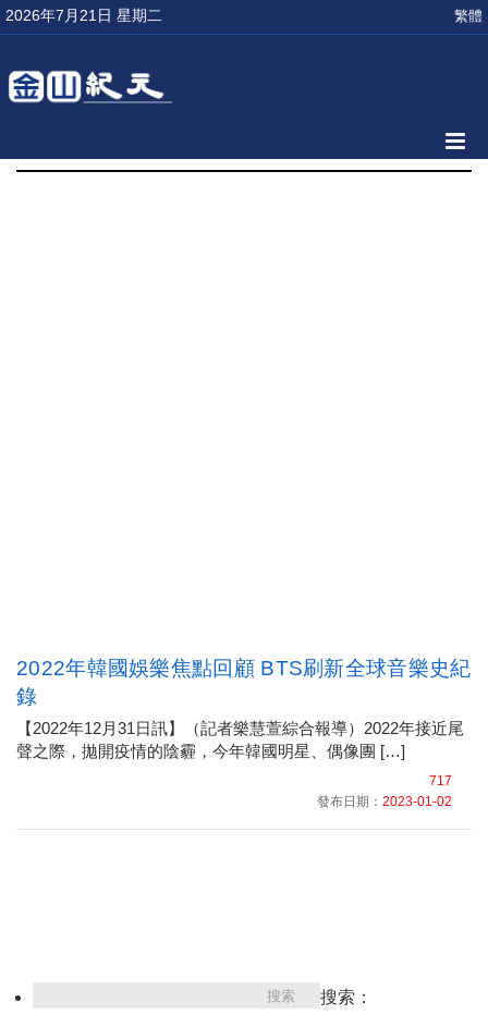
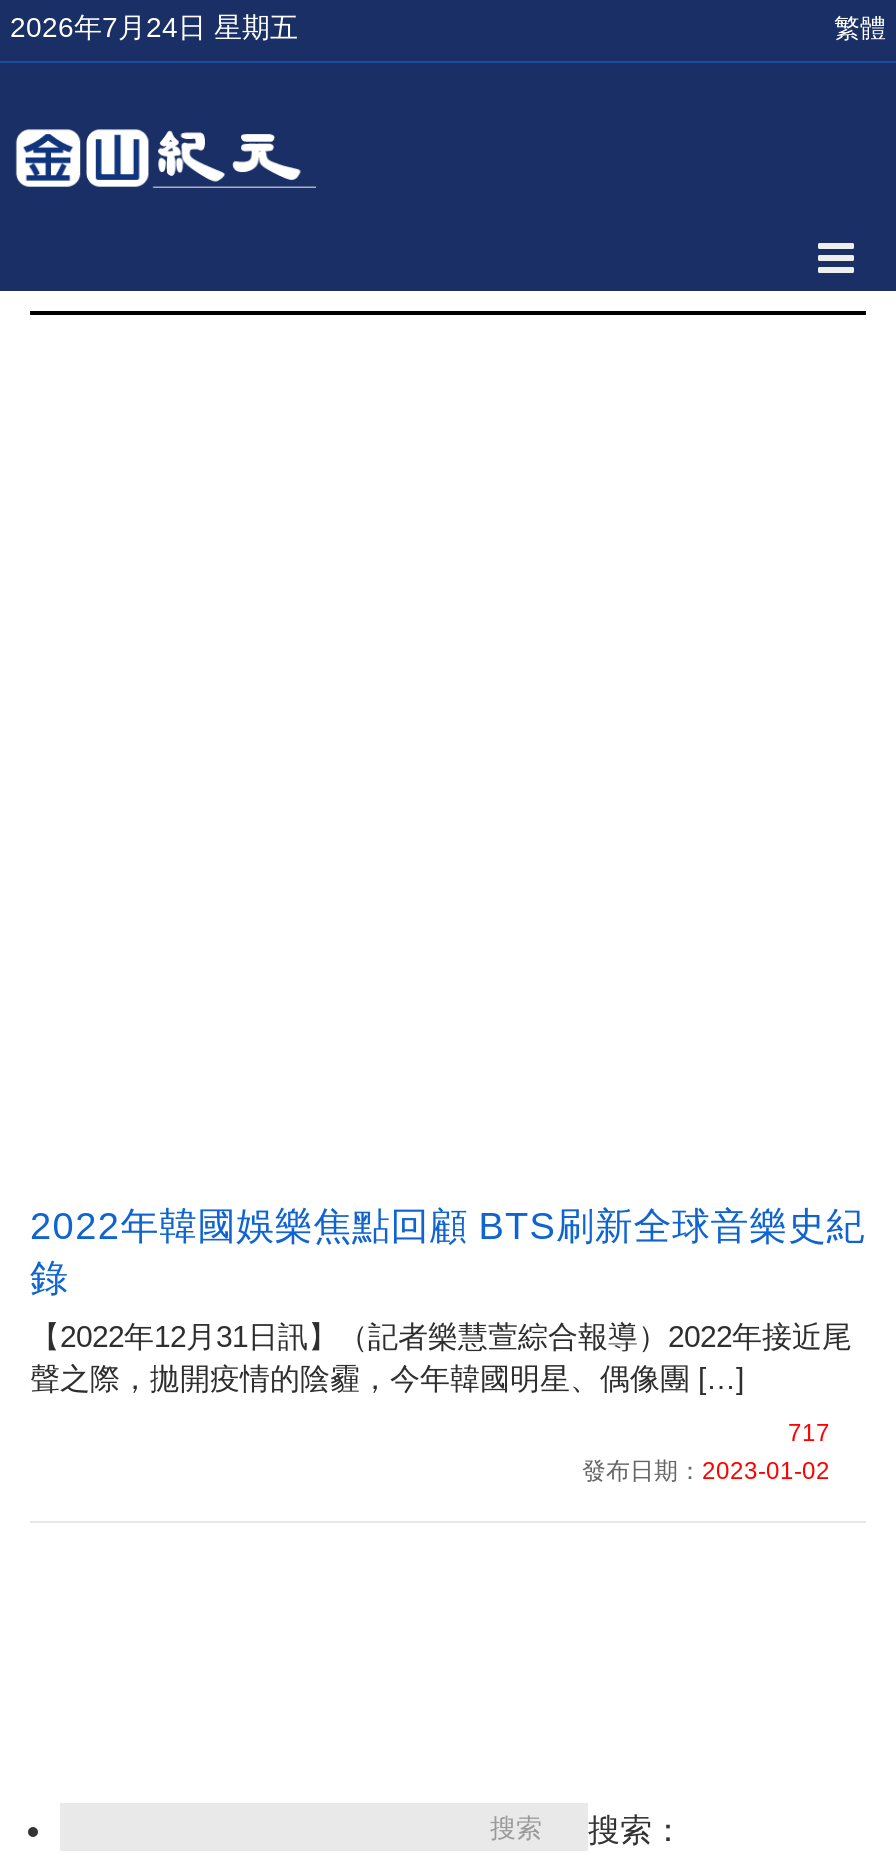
- 2026年7月21日 星期二
+ 2026年7月24日 星期五
